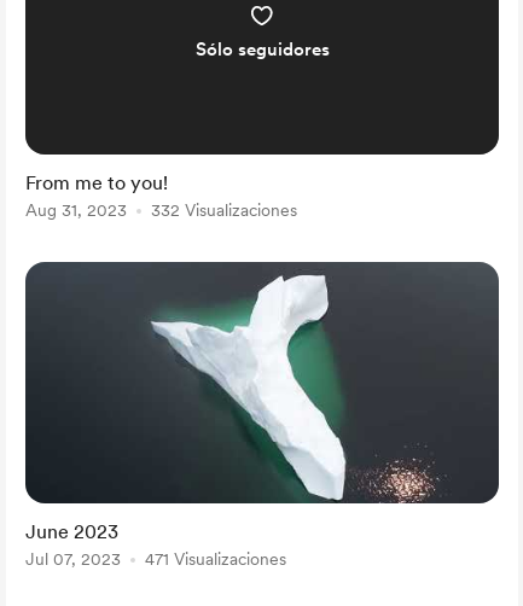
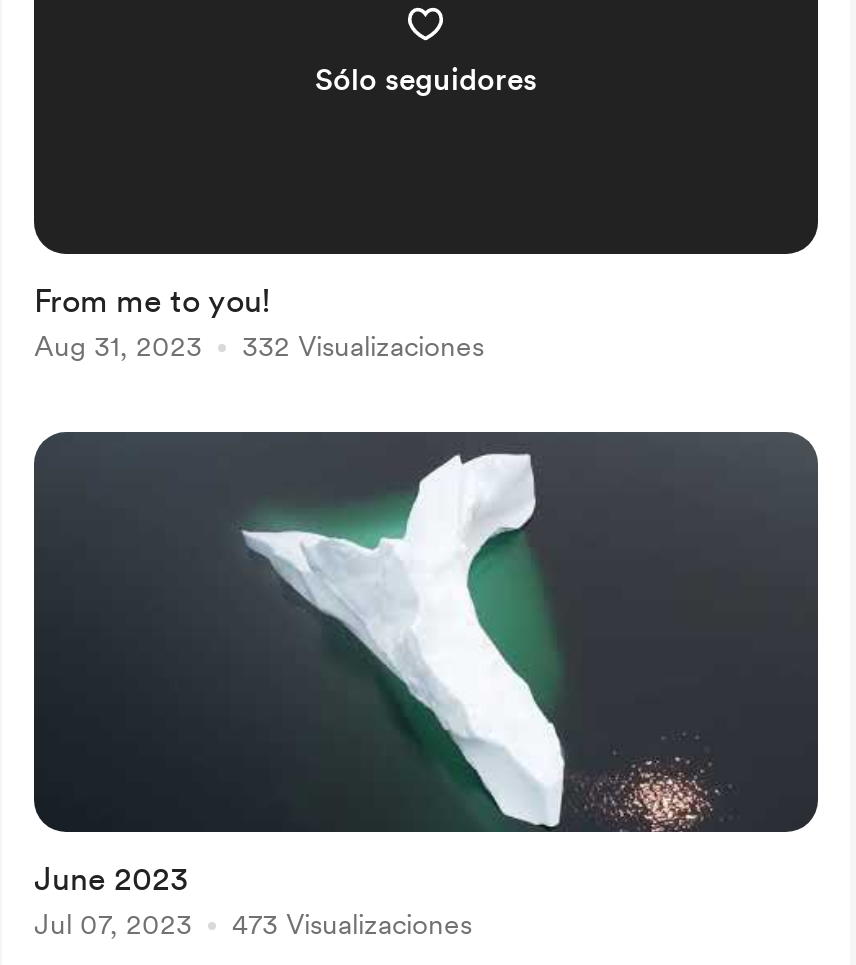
- 471 Visualizaciones
+ 473 Visualizaciones
